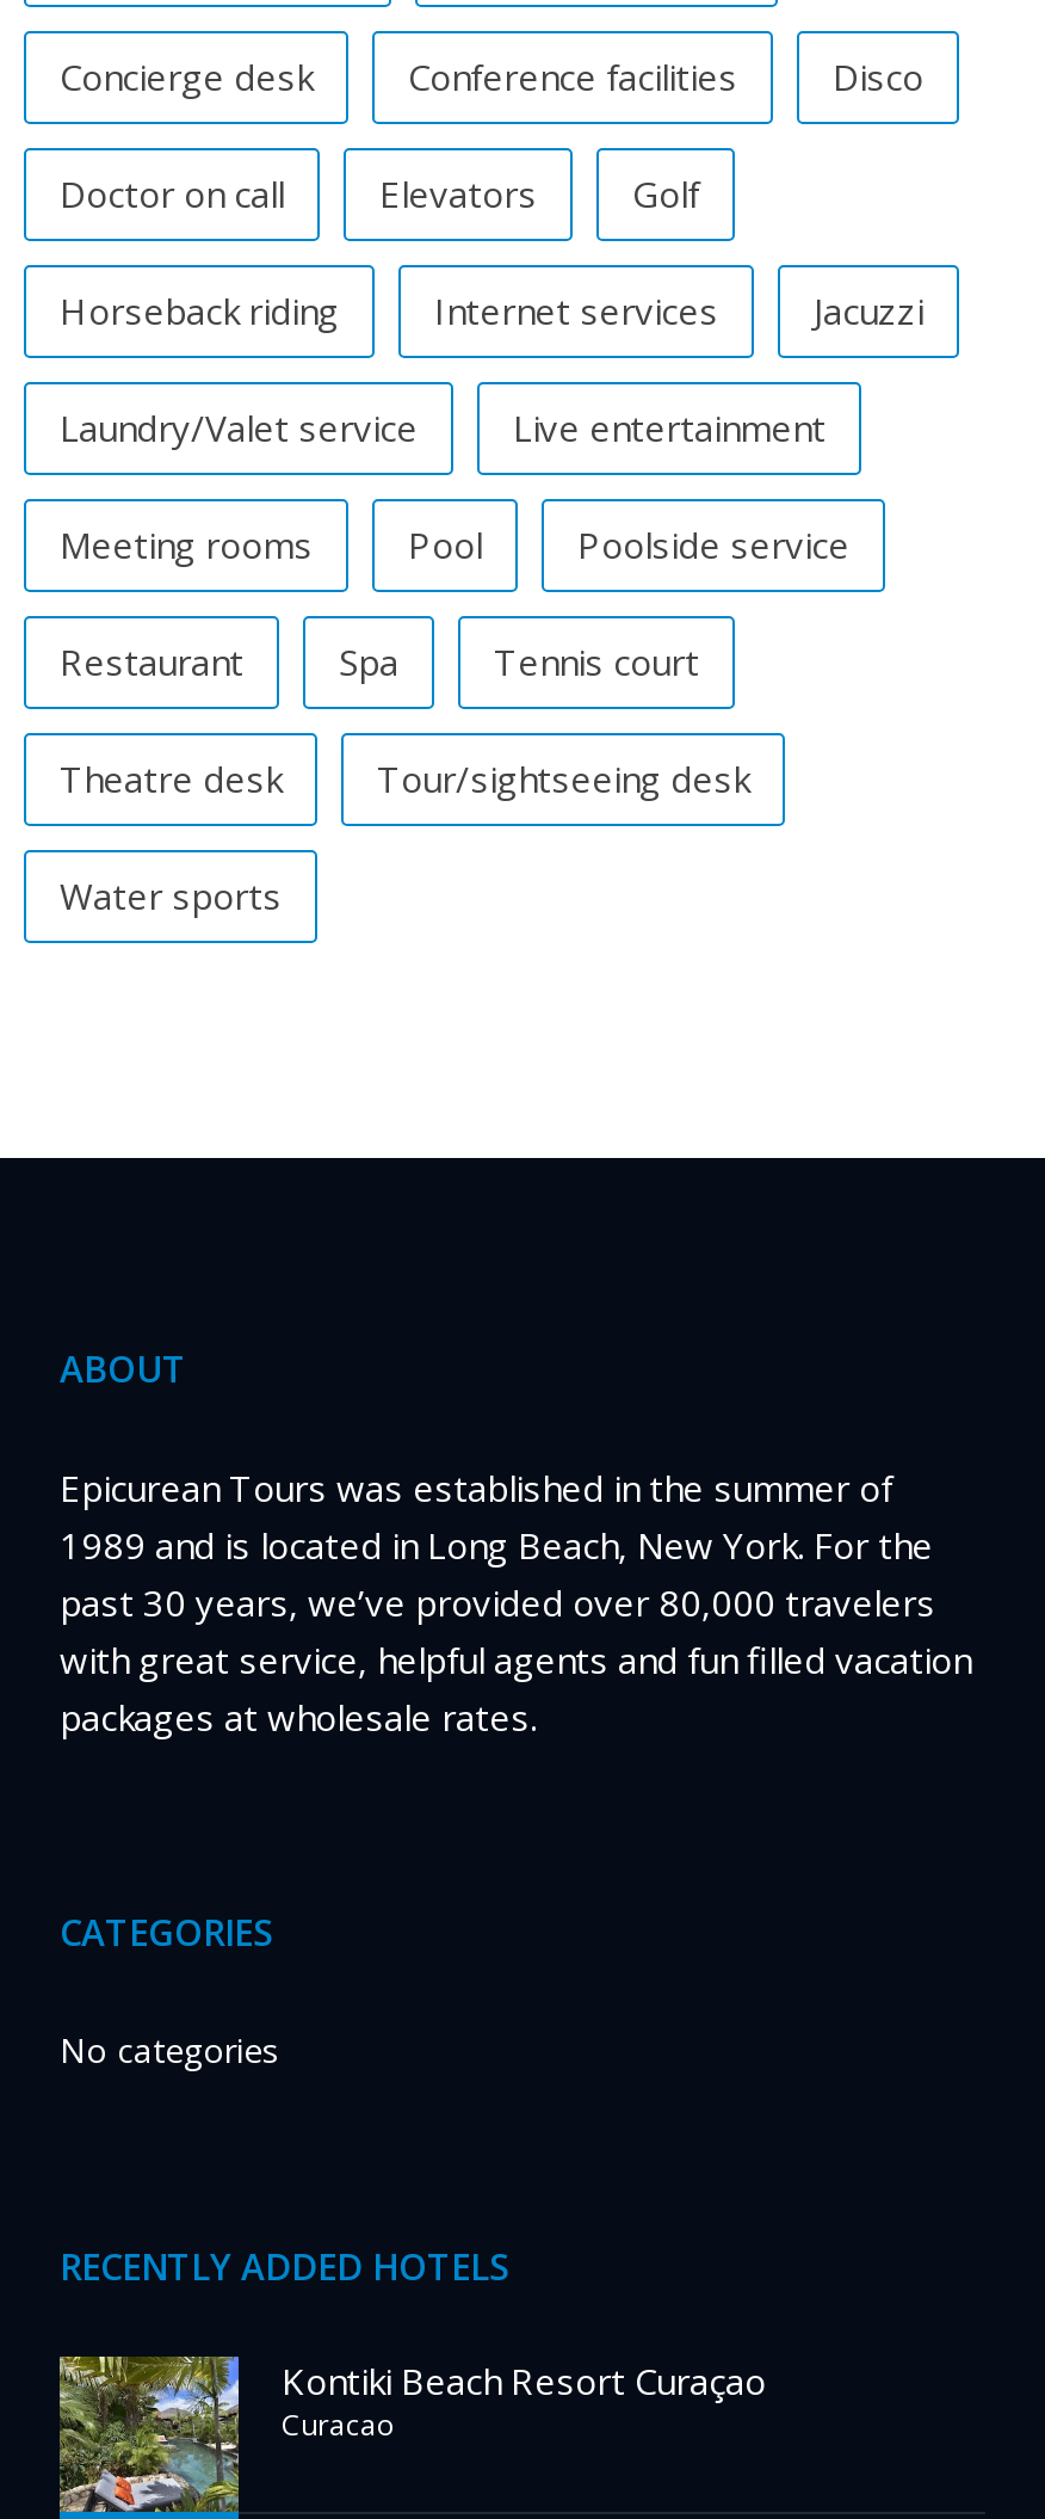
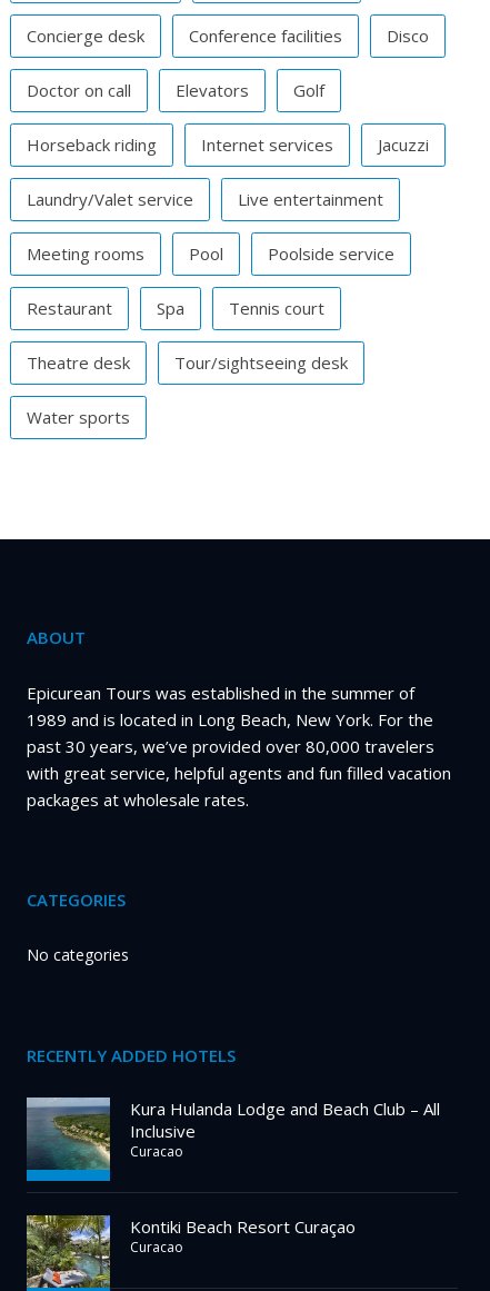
+ [image]
+ Kura Hulanda Lodge and Beach Club – All
+ Inclusive
+ Curacao
